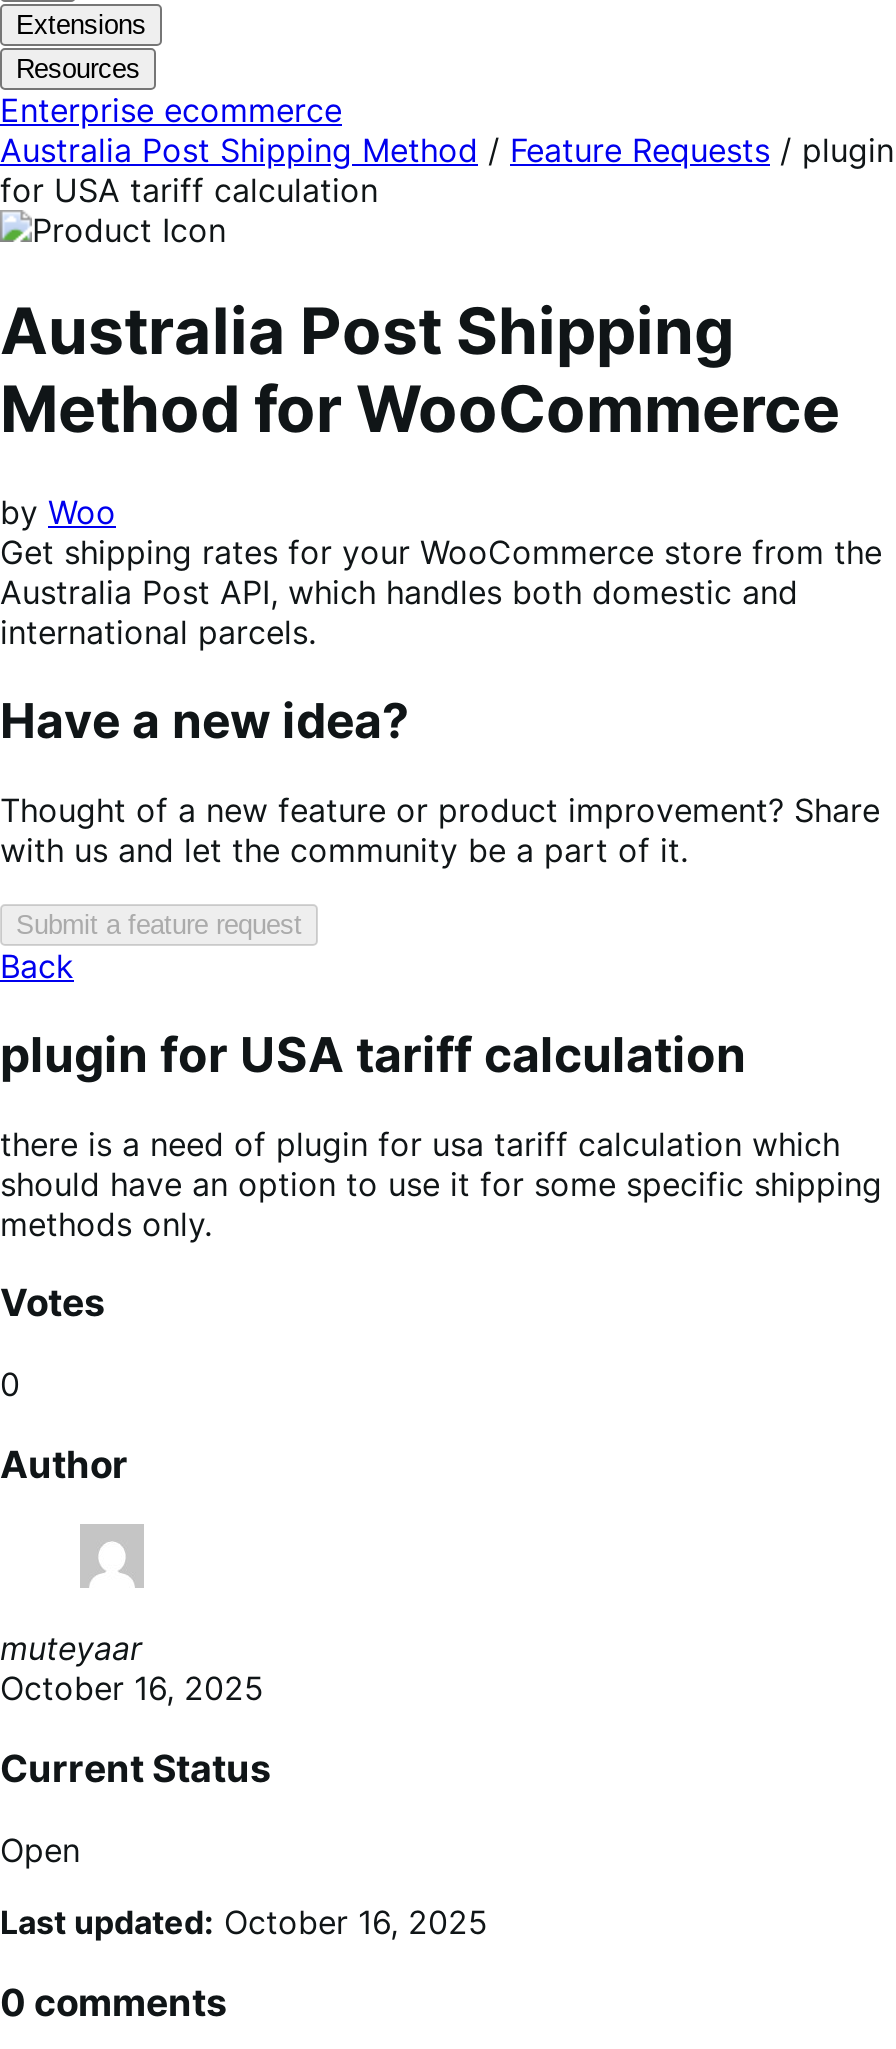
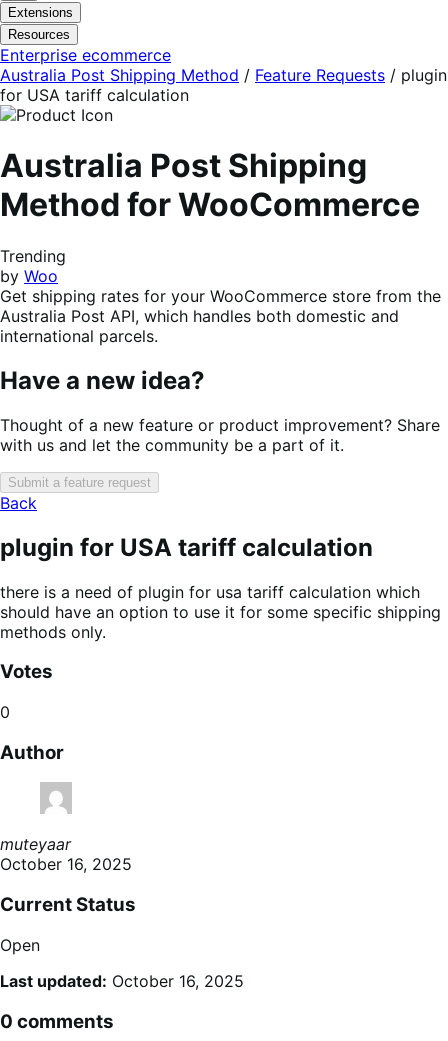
+ Trending
